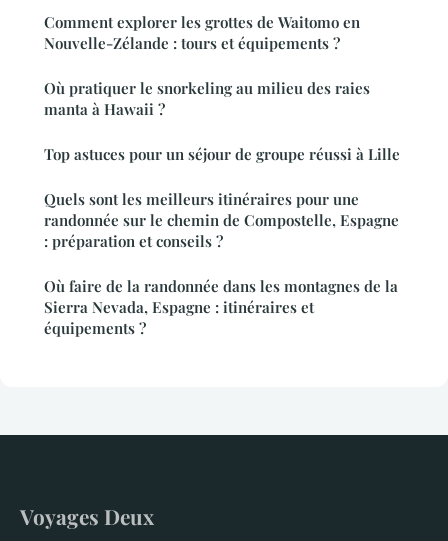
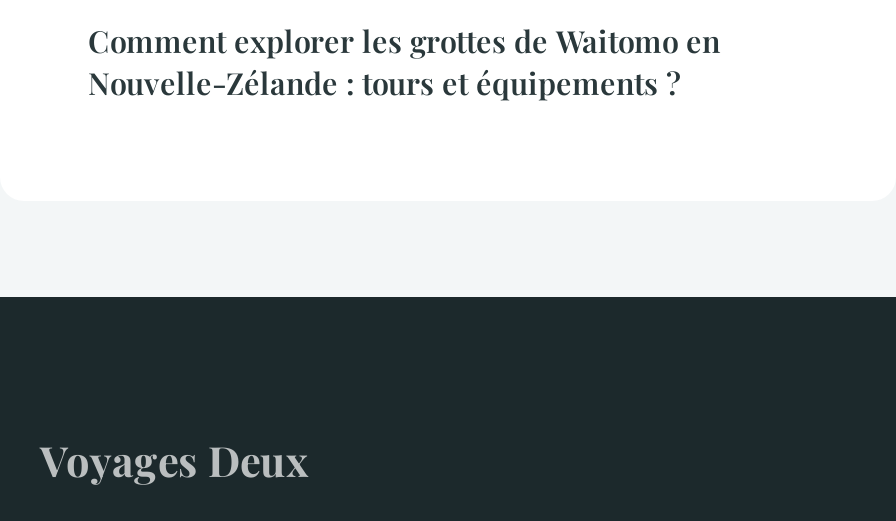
- Où pratiquer le snorkeling au milieu des raies
- manta à Hawaii ?
- Top astuces pour un séjour de groupe réussi à Lille
- Quels sont les meilleurs itinéraires pour une
- randonnée sur le chemin de Compostelle, Espagne
- : préparation et conseils ?
- Où faire de la randonnée dans les montagnes de la
- Sierra Nevada, Espagne : itinéraires et
- équipements ?
